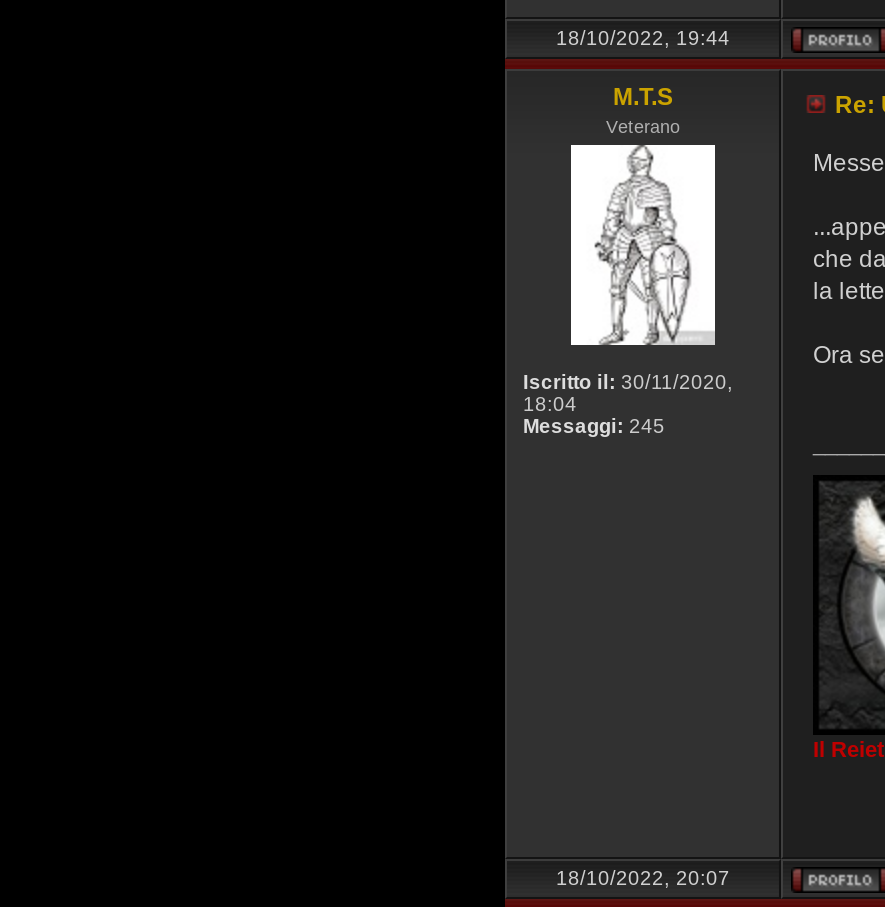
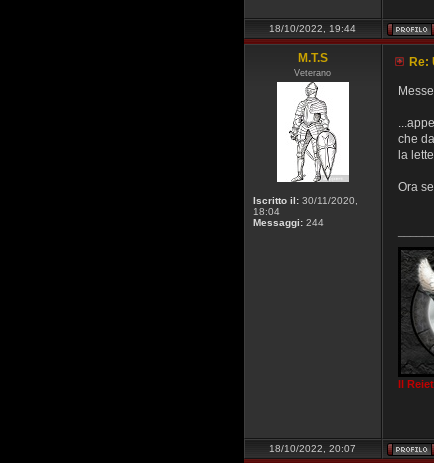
- Messaggi: 245
+ Messaggi: 244
